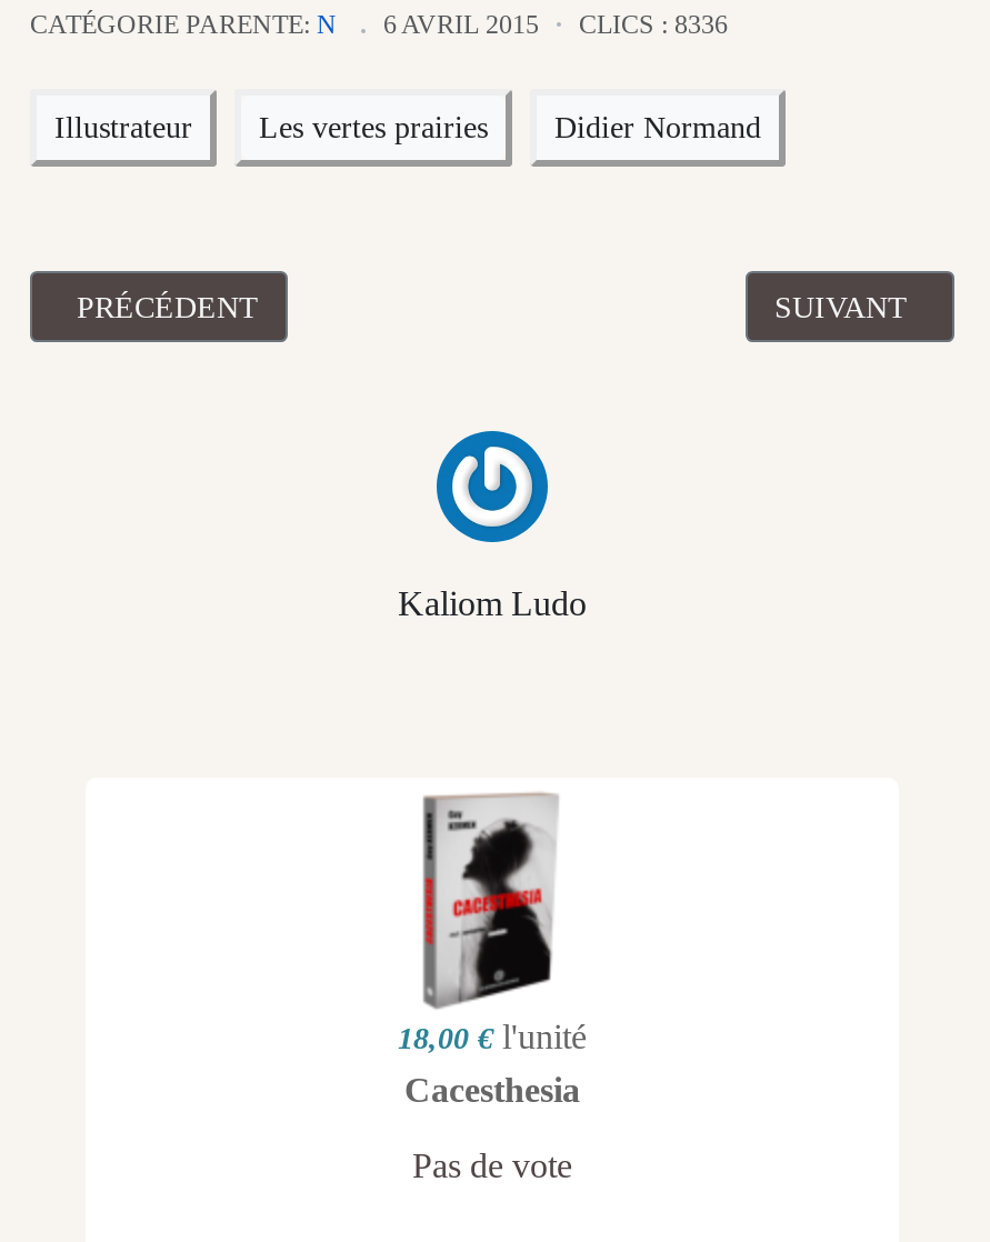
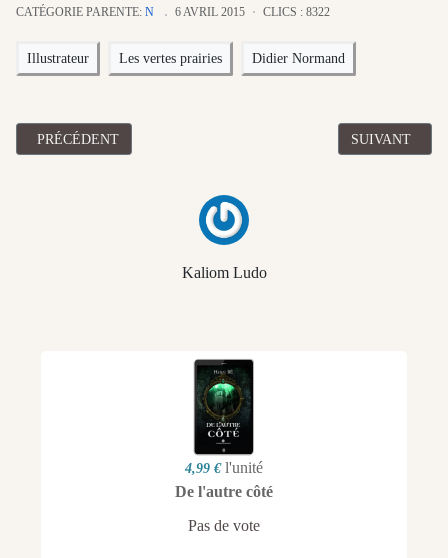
- CATÉGORIE PARENTE: N 6 AVRIL 2015 CLICS : 8336
+ CATÉGORIE PARENTE: N 6 AVRIL 2015 CLICS : 8322

- [image]
- 18,00 € l'unité
- Cacesthesia
+ [image]
+ 4,99 € l'unité
+ De l'autre côté
